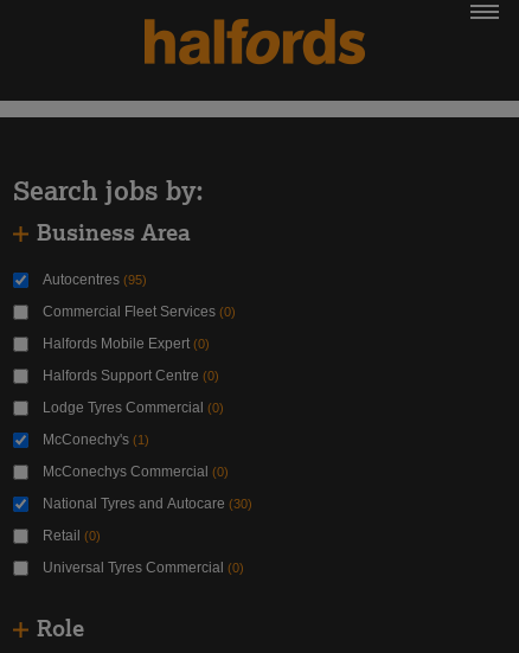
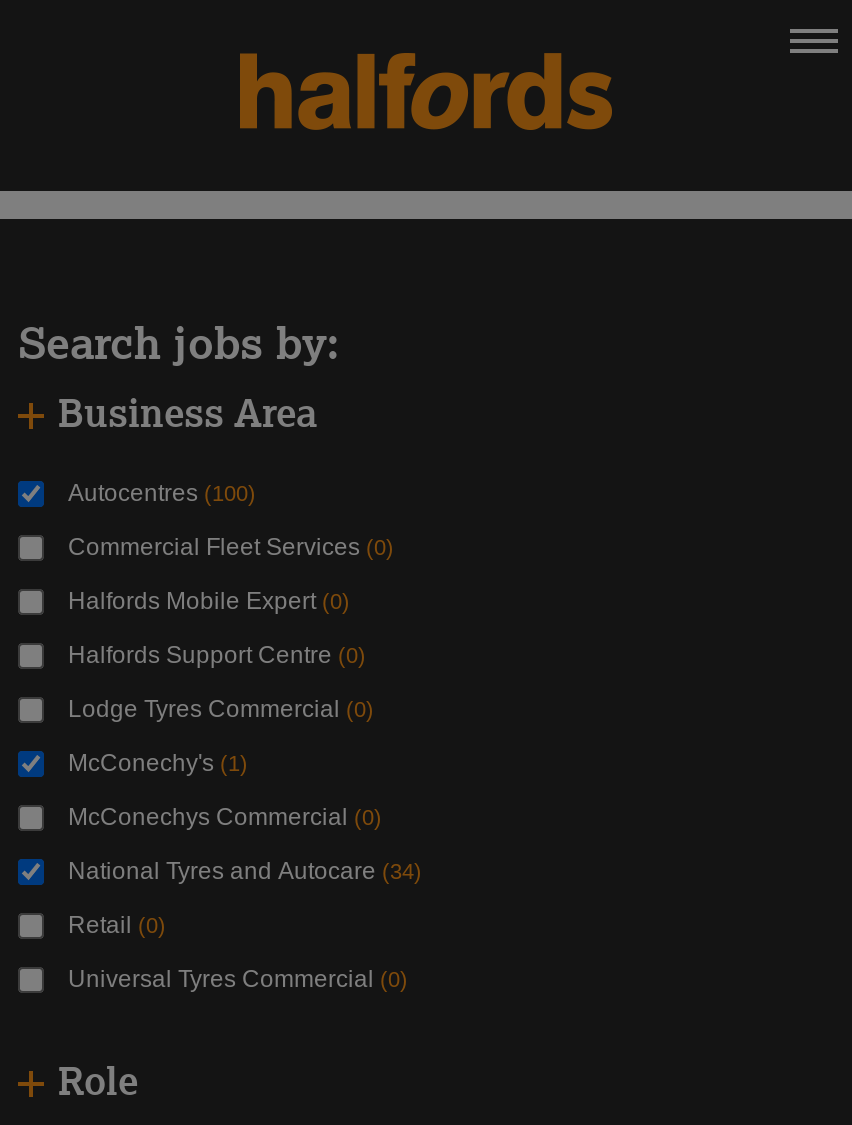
- Autocentres 95
+ Autocentres 100

- National Tyres and Autocare 30
+ National Tyres and Autocare 34
